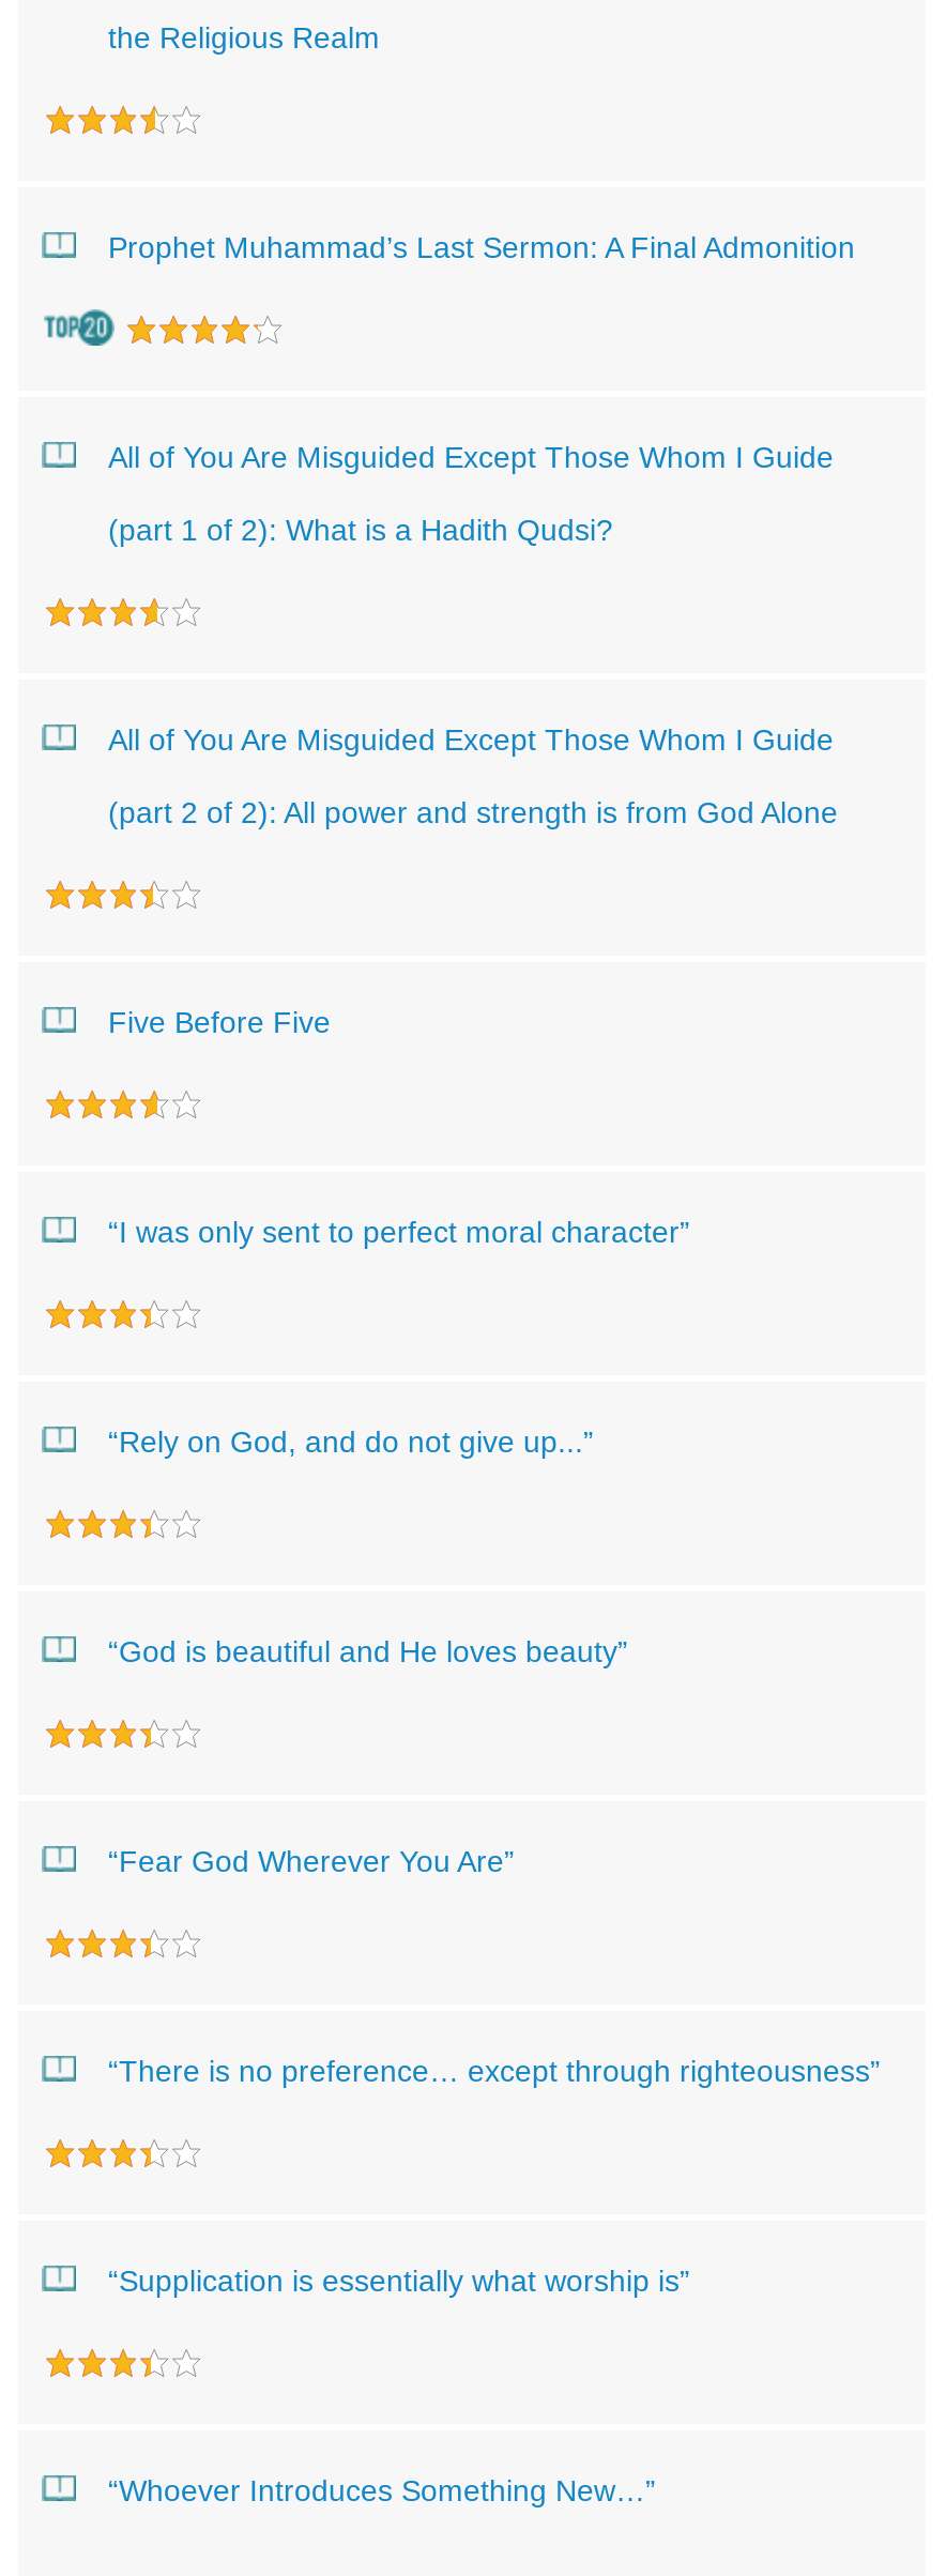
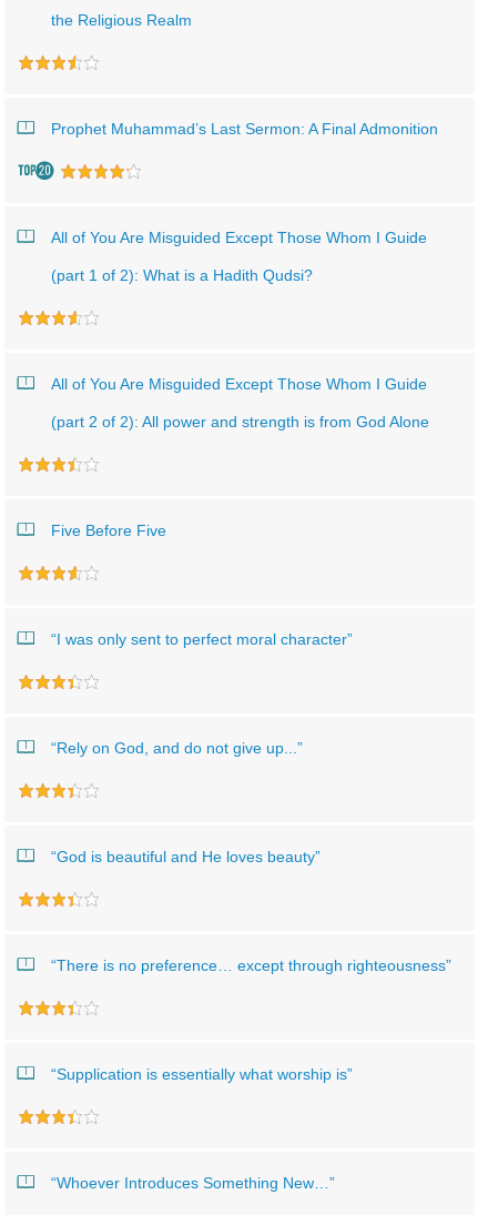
- “Fear God Wherever You Are”
